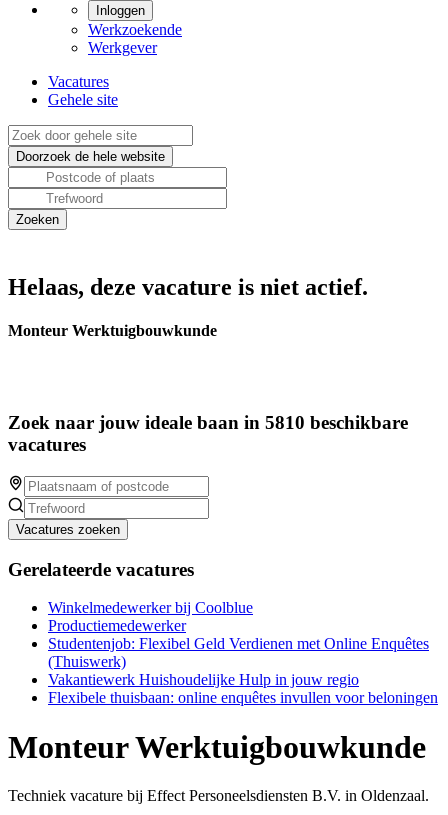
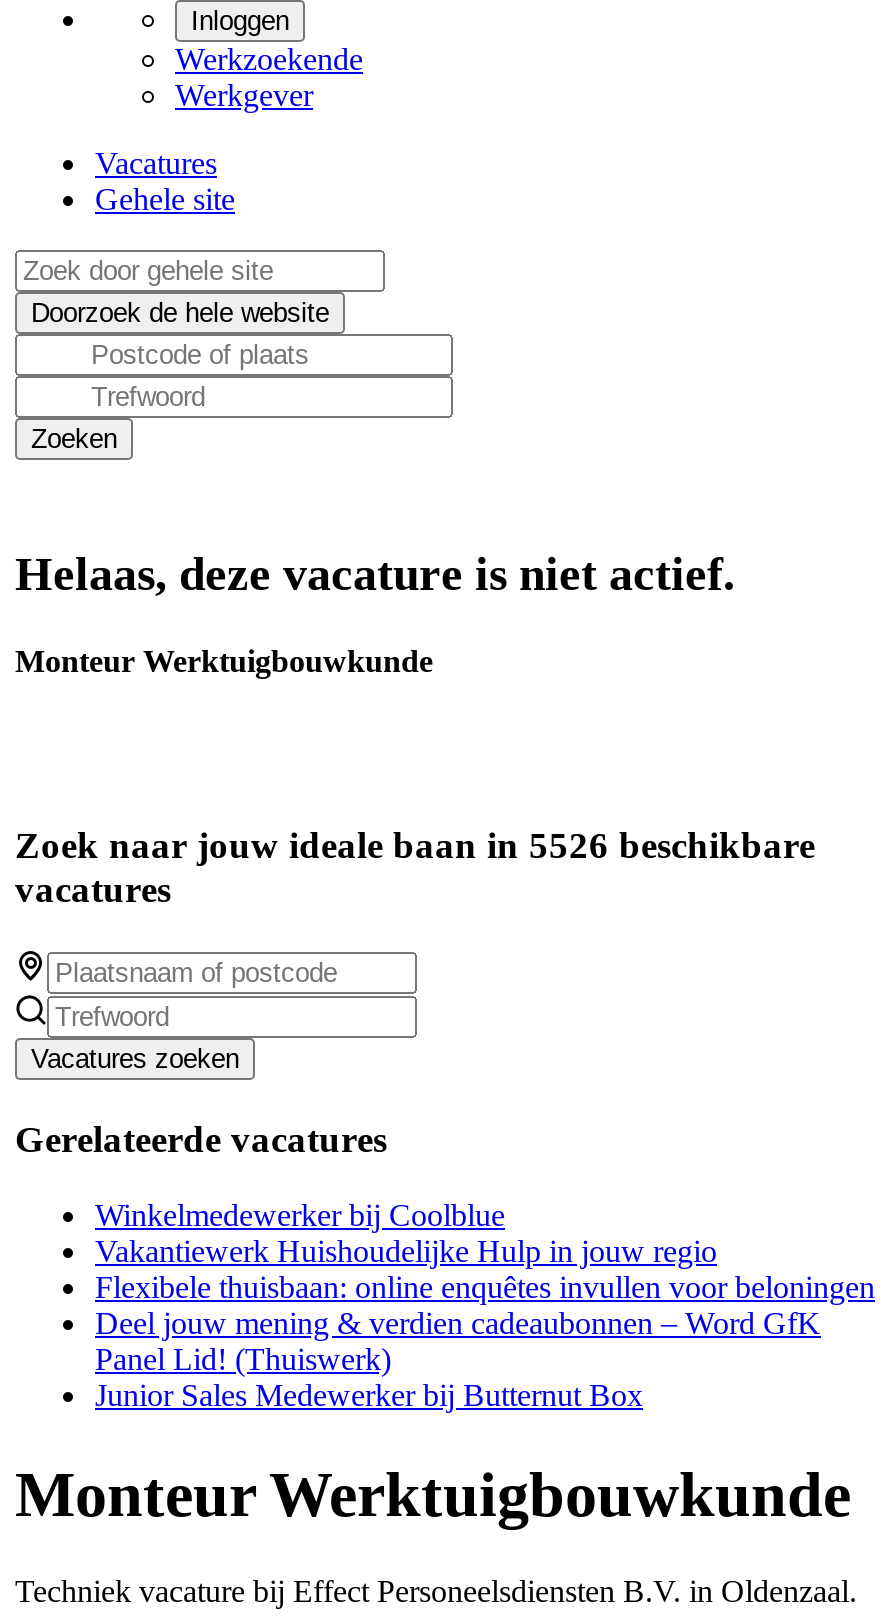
- Zoek naar jouw ideale baan in 5810 beschikbare
+ Zoek naar jouw ideale baan in 5526 beschikbare

- Productiemedewerker
- Studentenjob: Flexibel Geld Verdienen met Online Enquêtes
- (Thuiswerk)

moved up: Vakantiewerk Huishoudelijke Hulp in jouw regio | Flexibele thuisbaan: online enquêtes invullen voor beloningen

+ Deel jouw mening & verdien cadeaubonnen – Word GfK
+ Panel Lid! (Thuiswerk)
+ Junior Sales Medewerker bij Butternut Box
